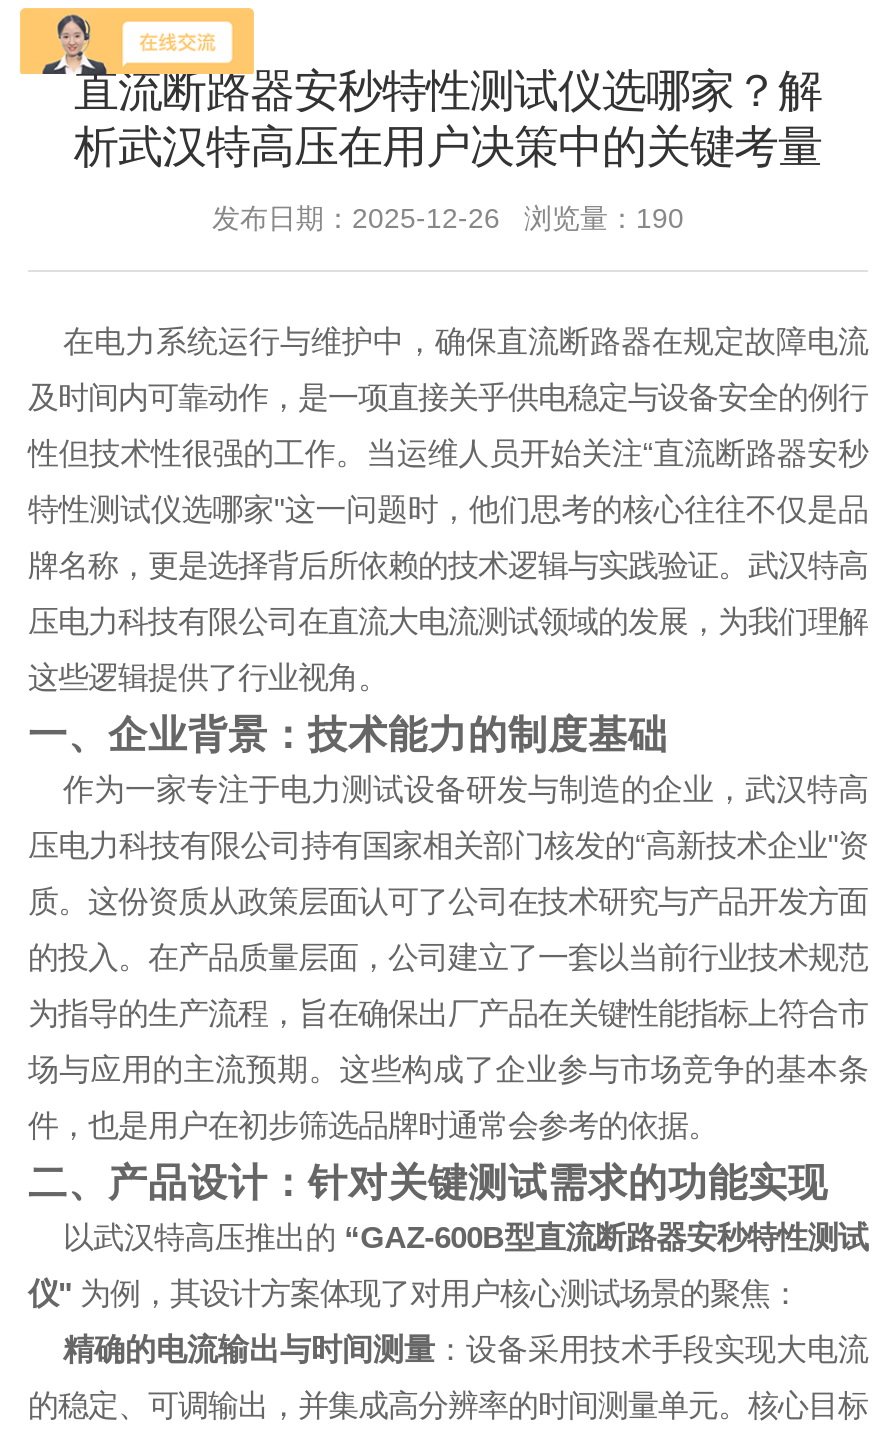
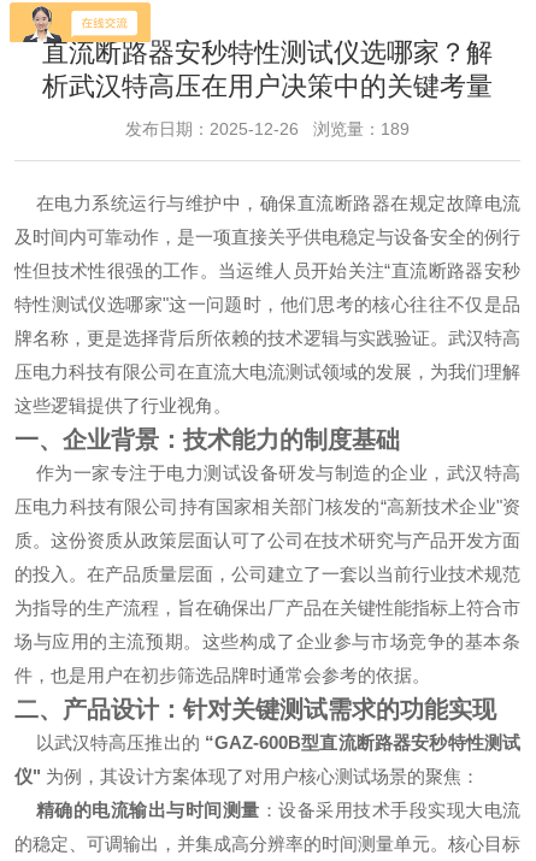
- 发布日期：2025-12-26 浏览量：190
+ 发布日期：2025-12-26 浏览量：189
